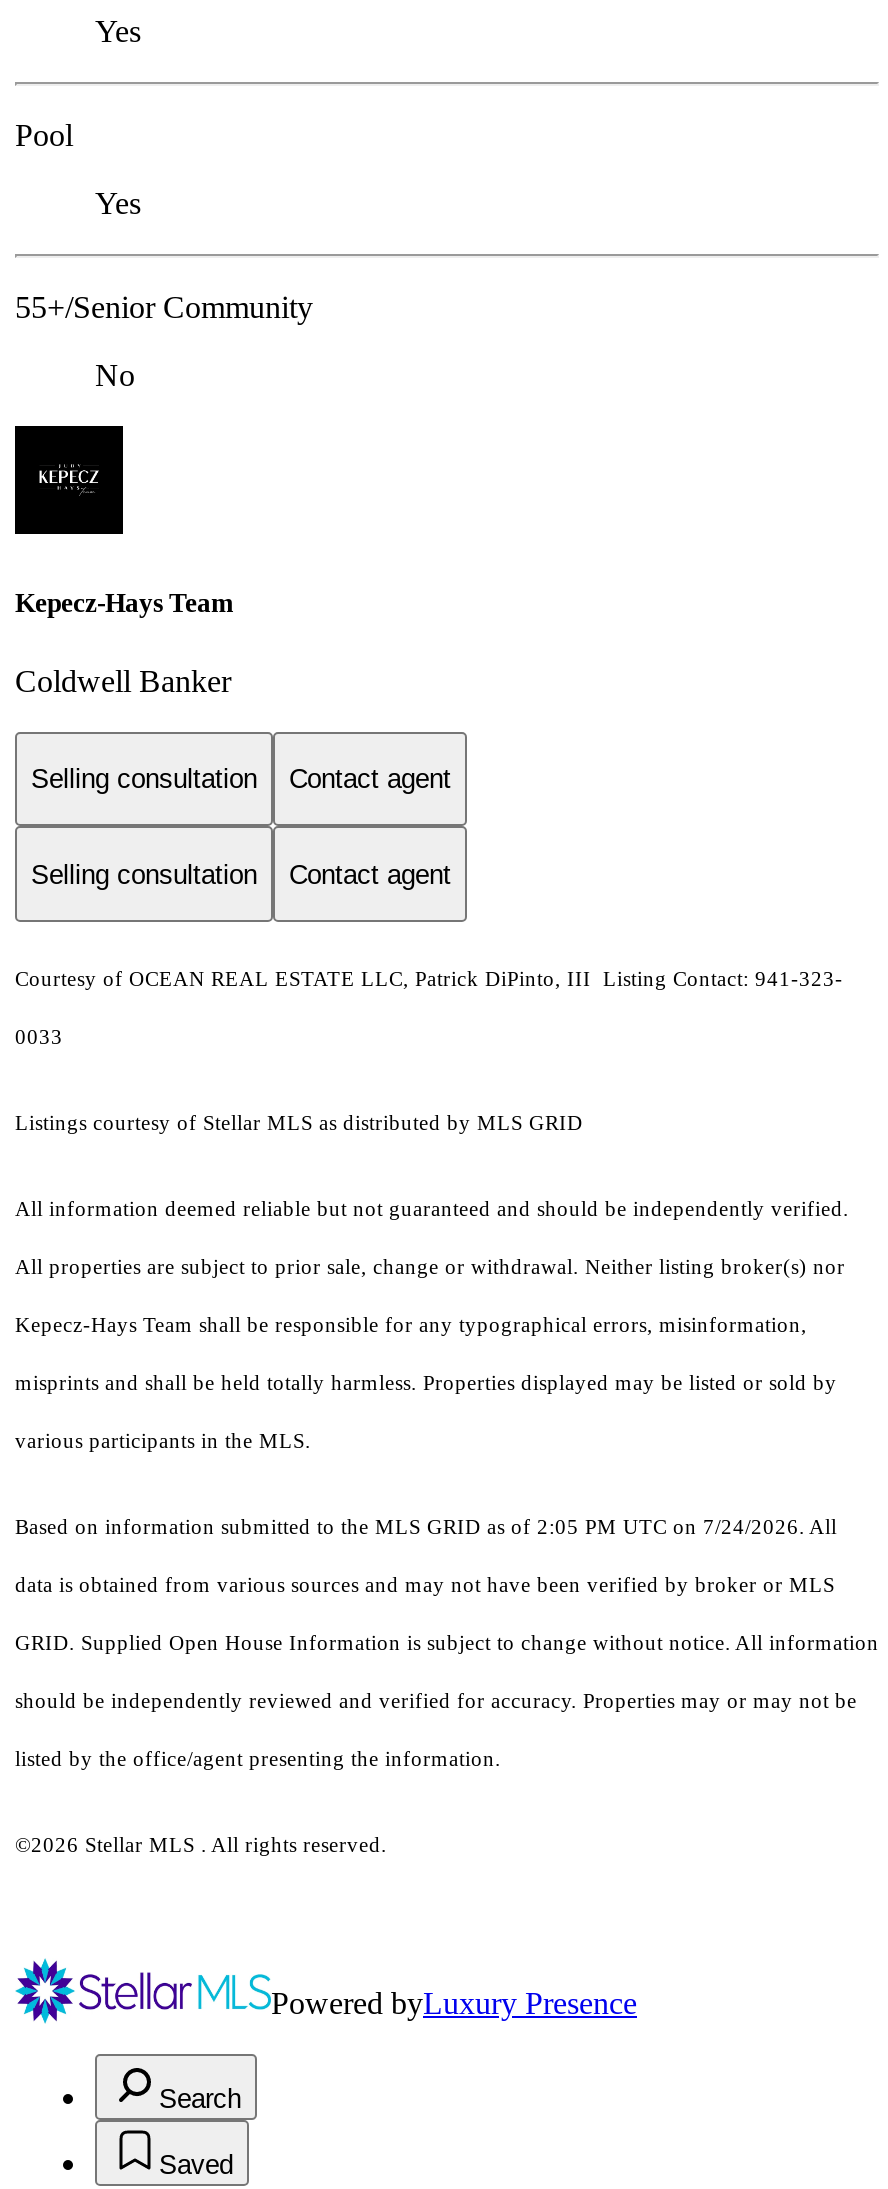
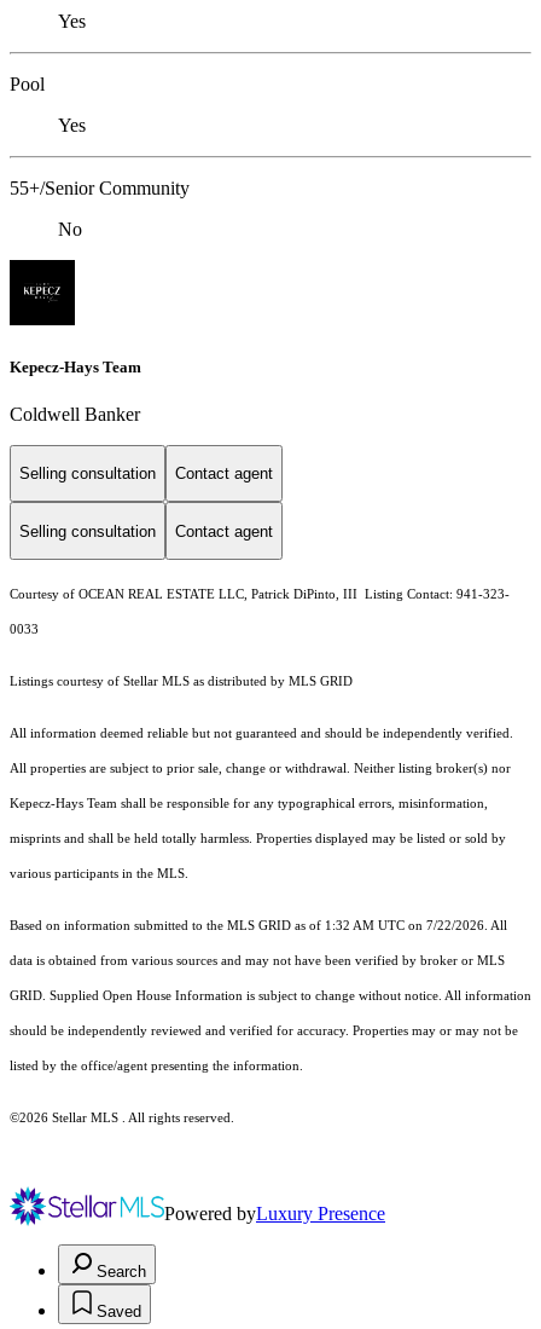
- Based on information submitted to the MLS GRID as of 2:05 PM UTC on 7/24/2026. All
+ Based on information submitted to the MLS GRID as of 1:32 AM UTC on 7/22/2026. All
